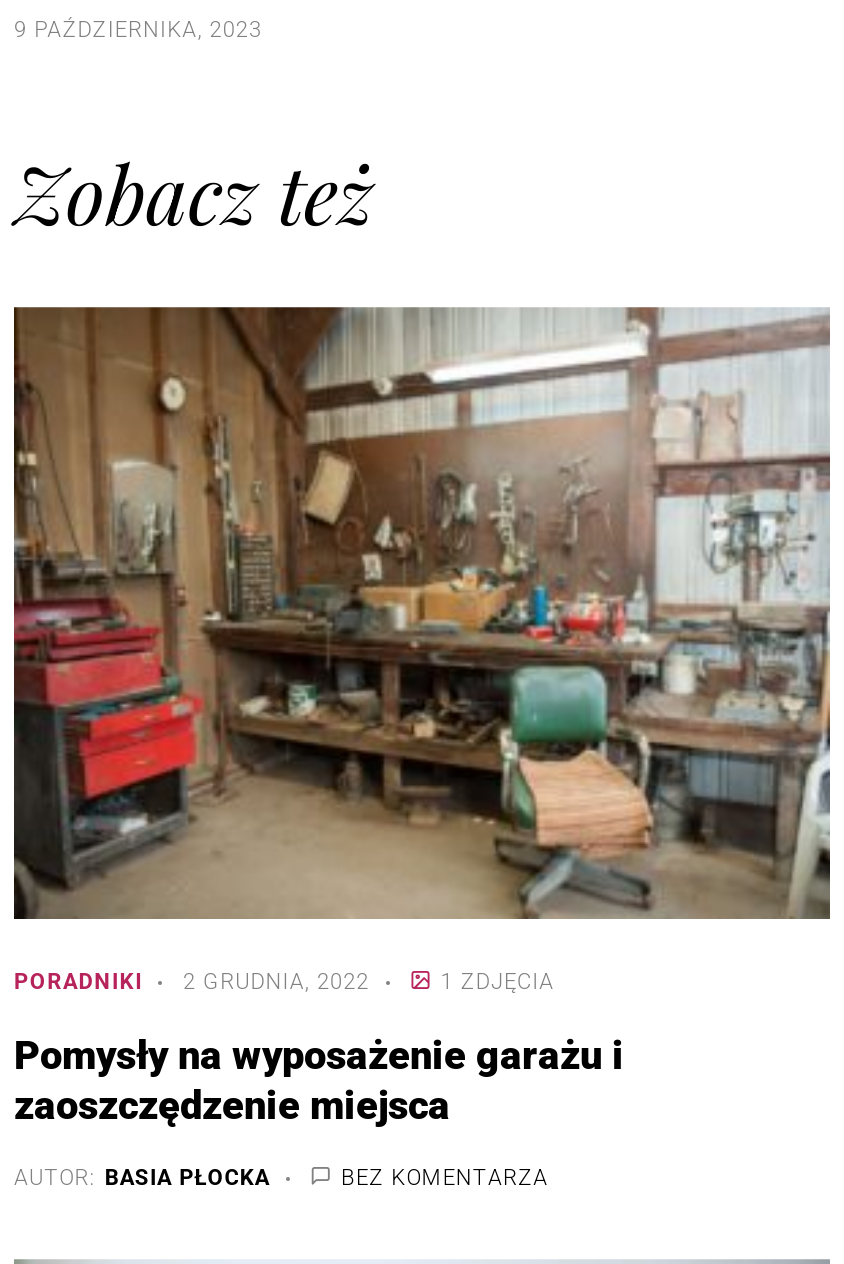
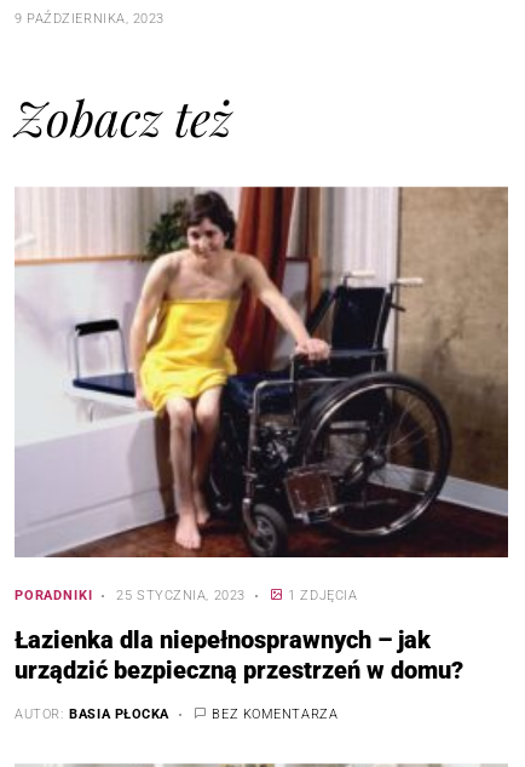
- [image]
- PORADNIKI 2 GRUDNIA, 2022
+ [image]
+ PORADNIKI 25 STYCZNIA, 2023

- Pomysły na wyposażenie garażu i
- zaoszczędzenie miejsca
+ Łazienka dla niepełnosprawnych – jak
+ urządzić bezpieczną przestrzeń w domu?
